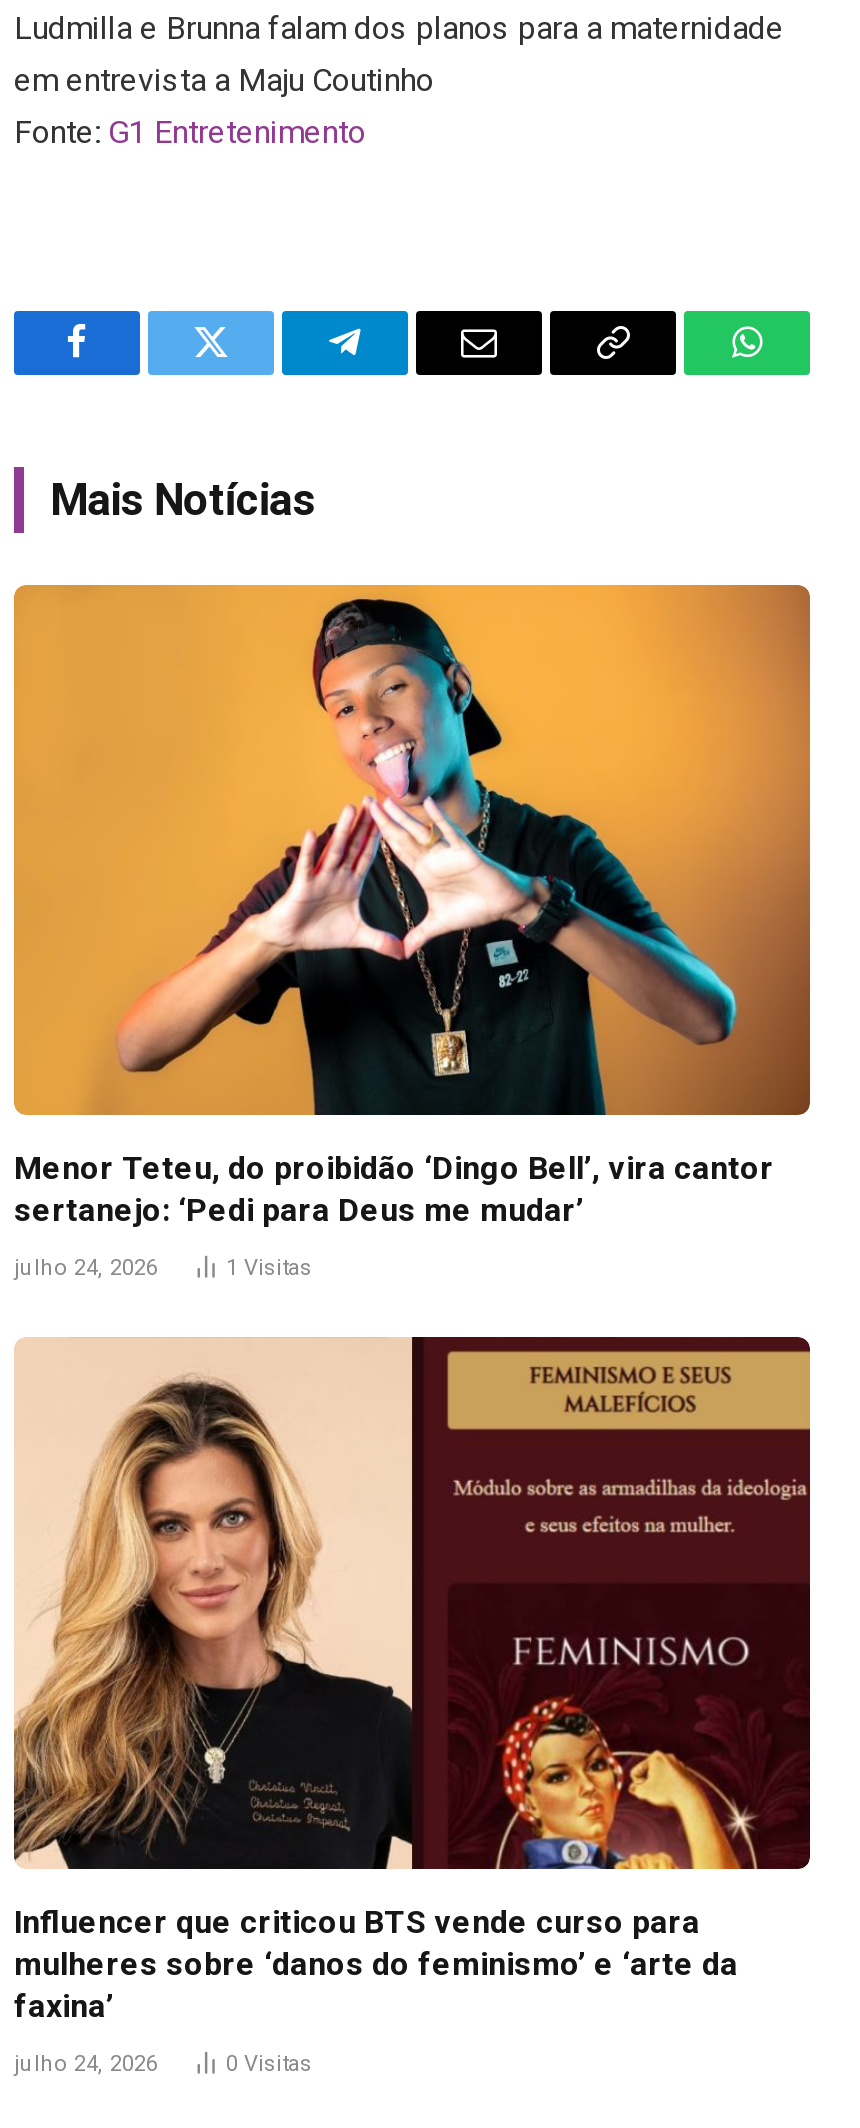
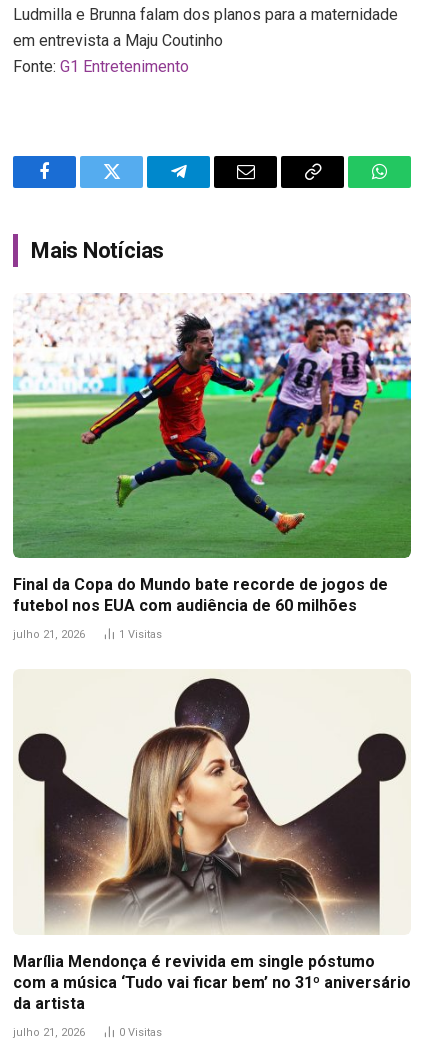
- [image]
- Menor Teteu, do proibidão ‘Dingo Bell’, vira cantor
- sertanejo: ‘Pedi para Deus me mudar’
+ [image]
+ Final da Copa do Mundo bate recorde de jogos de
+ futebol nos EUA com audiência de 60 milhões

- julho 24, 2026
+ julho 21, 2026

- [image]
- Influencer que criticou BTS vende curso para
- mulheres sobre ‘danos do feminismo’ e ‘arte da
- faxina’
+ [image]
+ Marília Mendonça é revivida em single póstumo
+ com a música ‘Tudo vai ficar bem’ no 31º aniversário
+ da artista

- julho 24, 2026
+ julho 21, 2026
